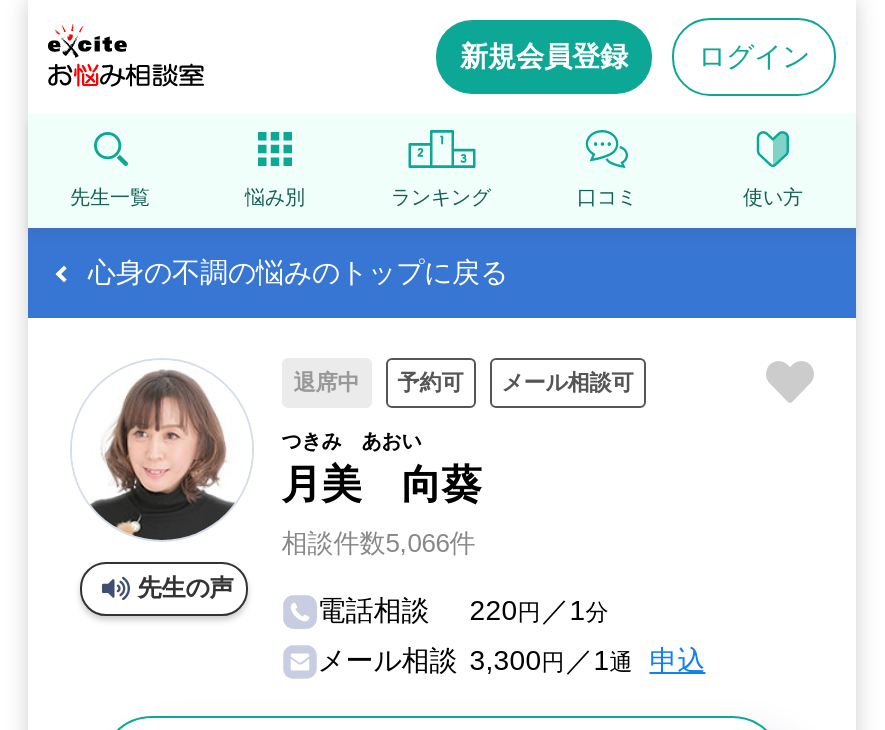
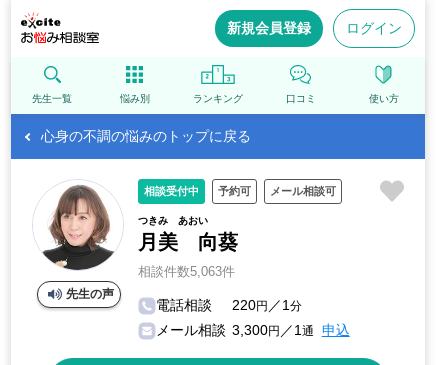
- 退席中
+ 相談受付中

- 相談件数5,066件
+ 相談件数5,063件
